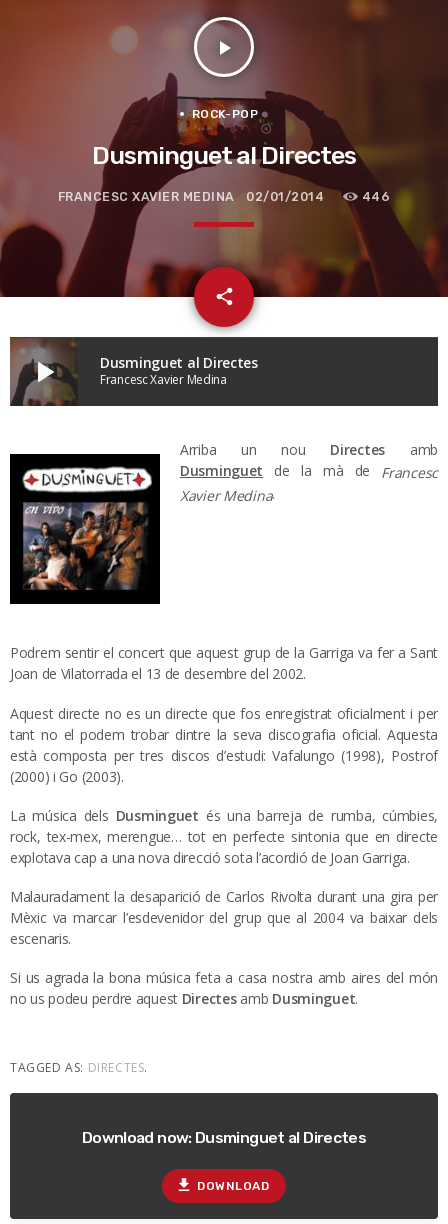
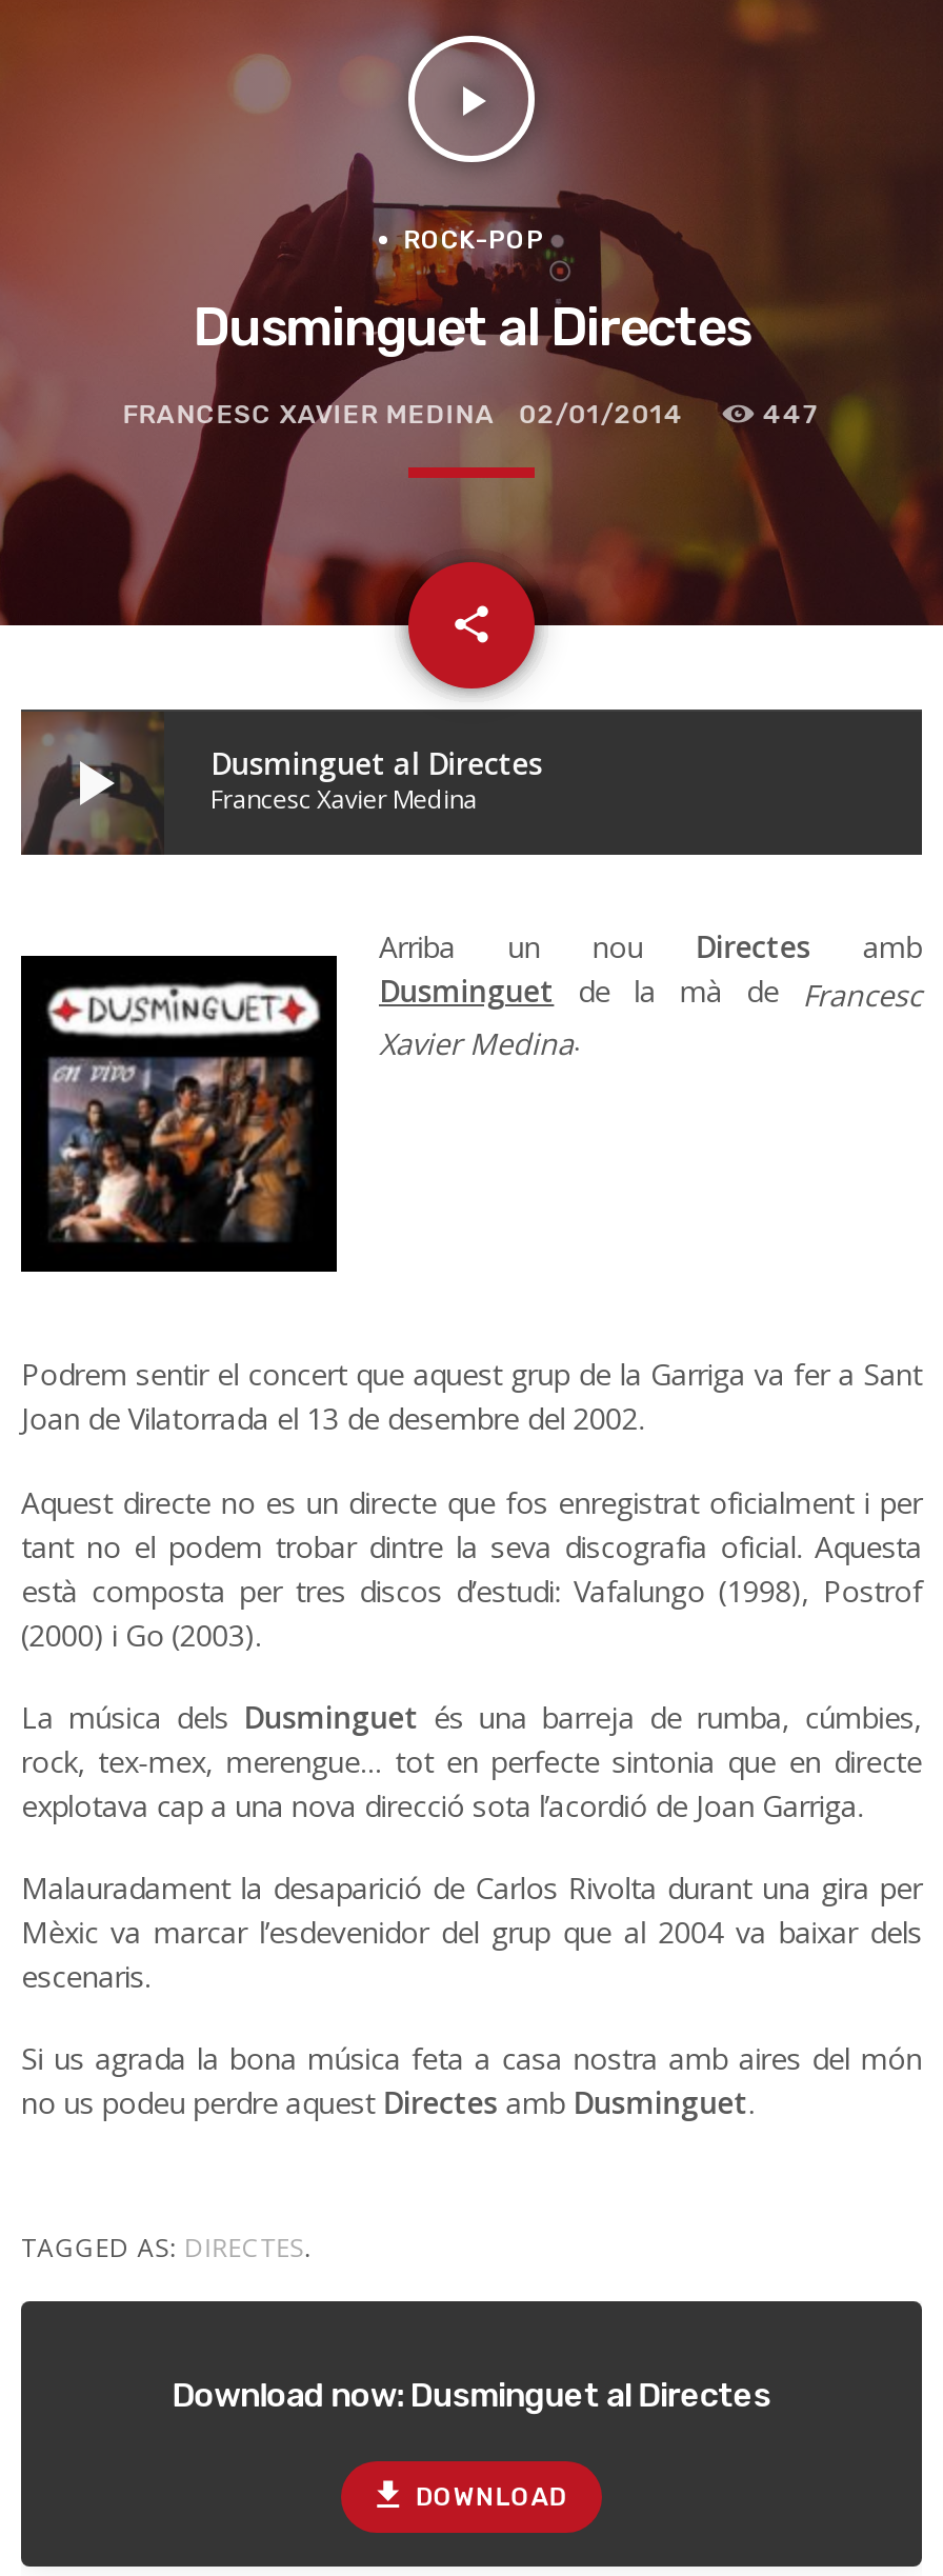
- 446
+ 447
